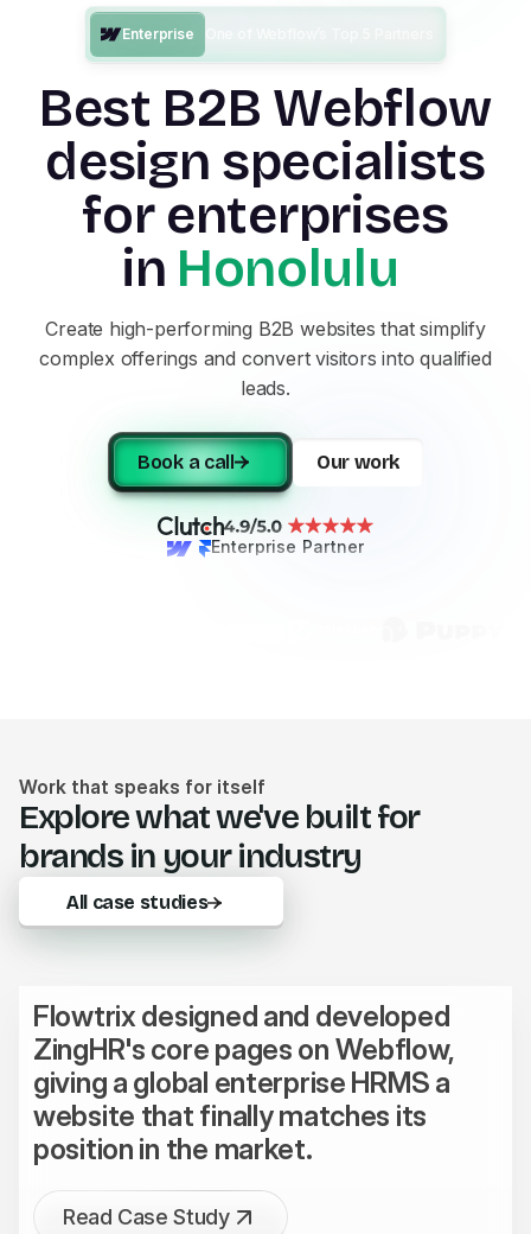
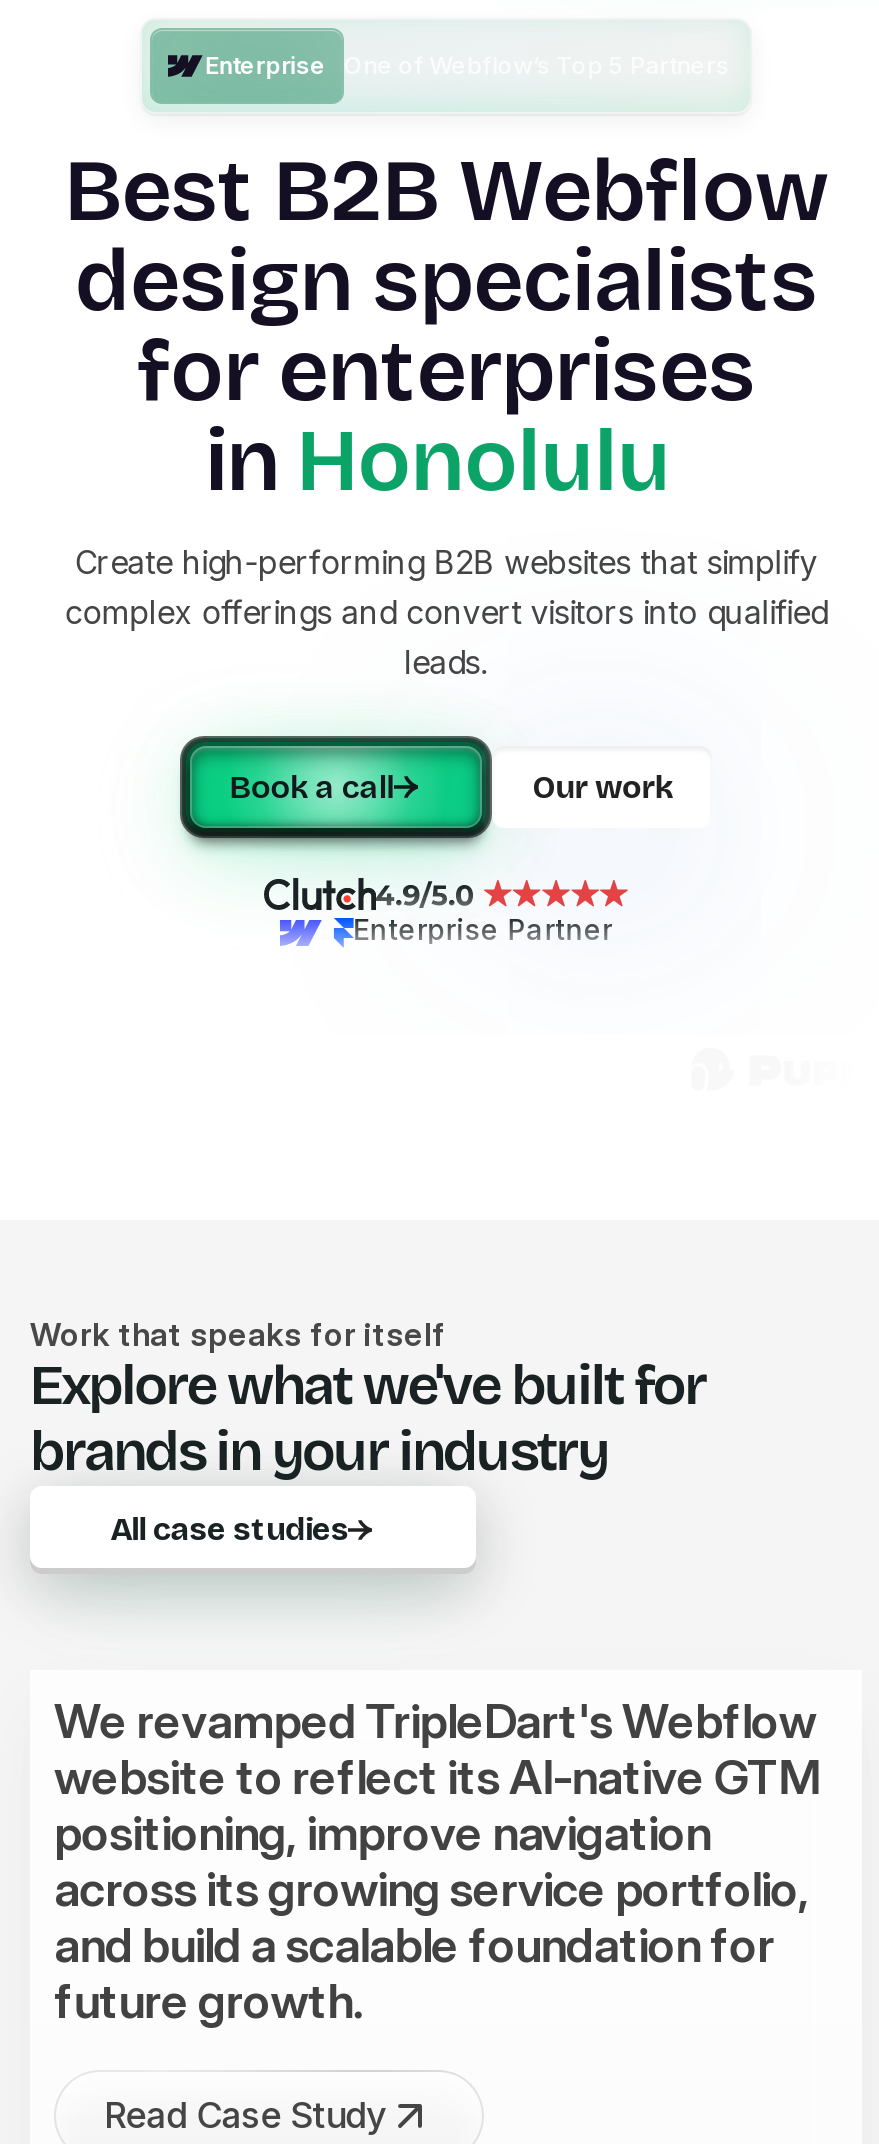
- Flowtrix designed and developed
- ZingHR's core pages on Webflow,
- giving a global enterprise HRMS a
- website that finally matches its
- position in the market.
+ We revamped TripleDart's Webflow
+ website to reflect its AI-native GTM
+ positioning, improve navigation
+ across its growing service portfolio,
+ and build a scalable foundation for
+ future growth.
